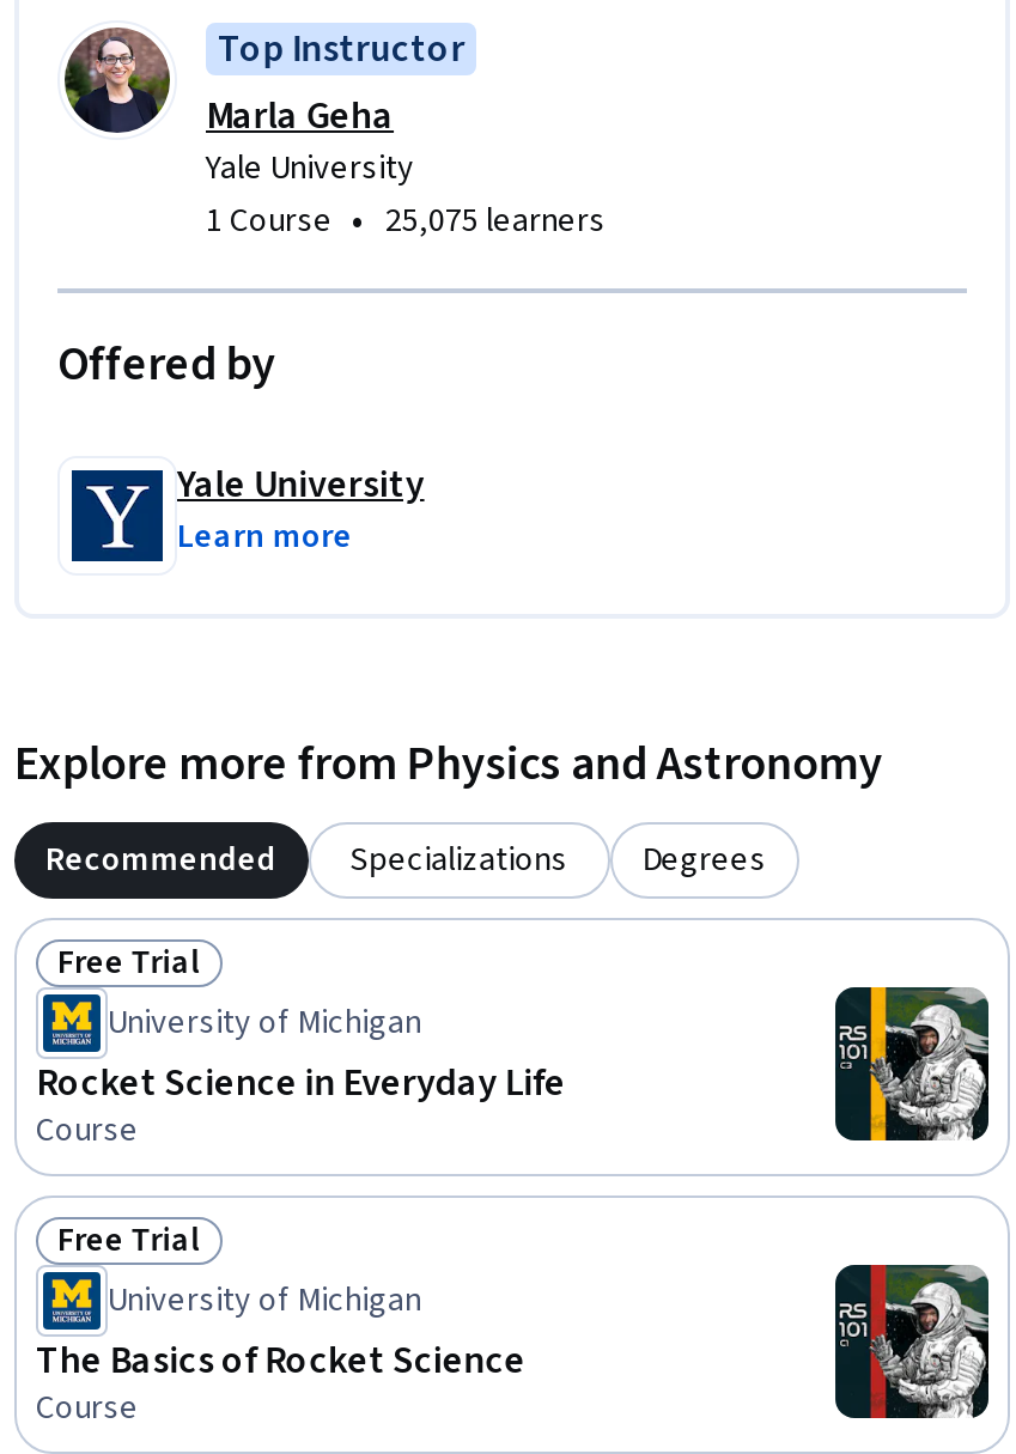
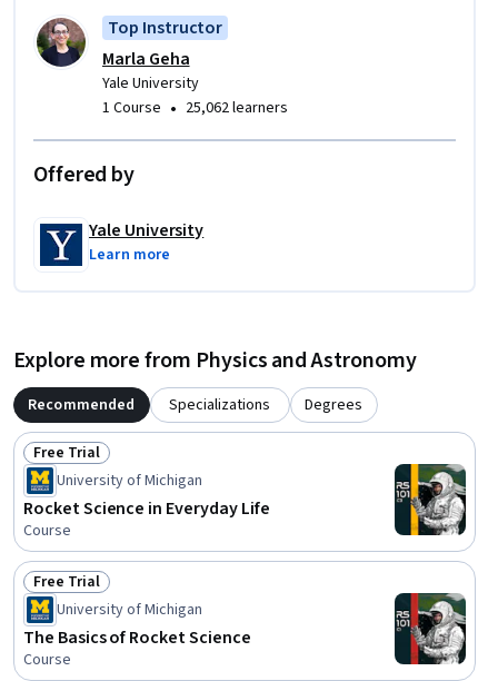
- 1 Course • 25,075 learners
+ 1 Course • 25,062 learners
